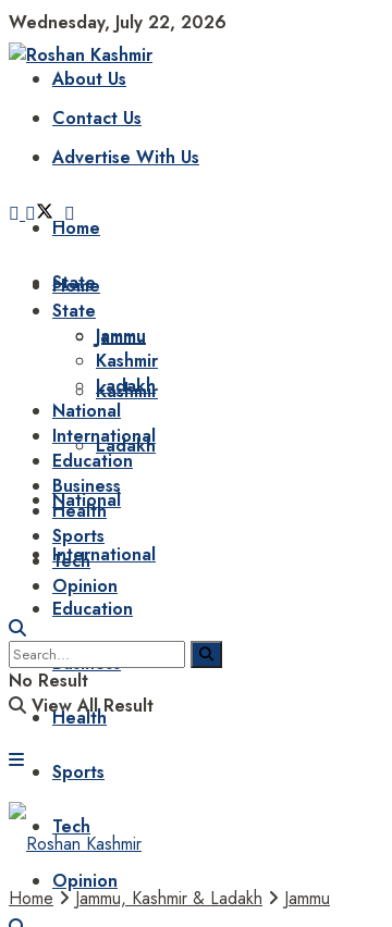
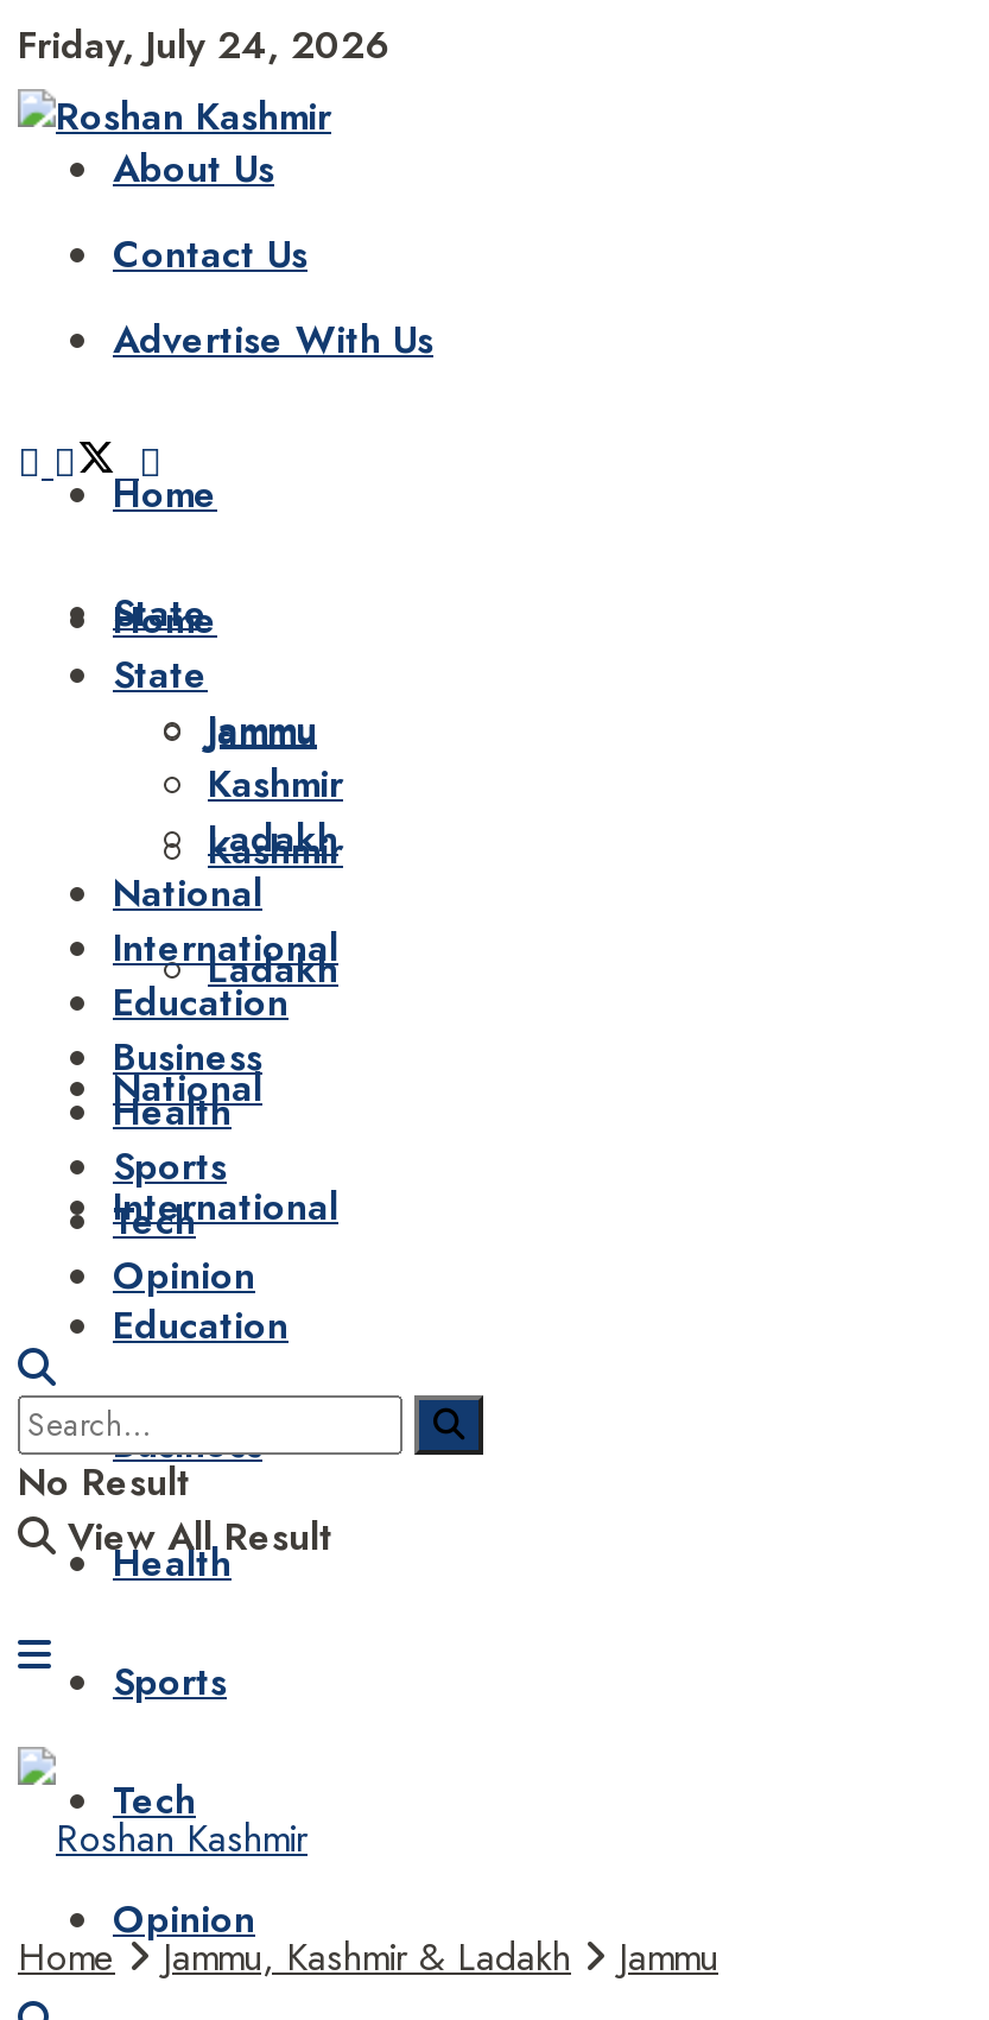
- Wednesday, July 22, 2026
+ Friday, July 24, 2026
